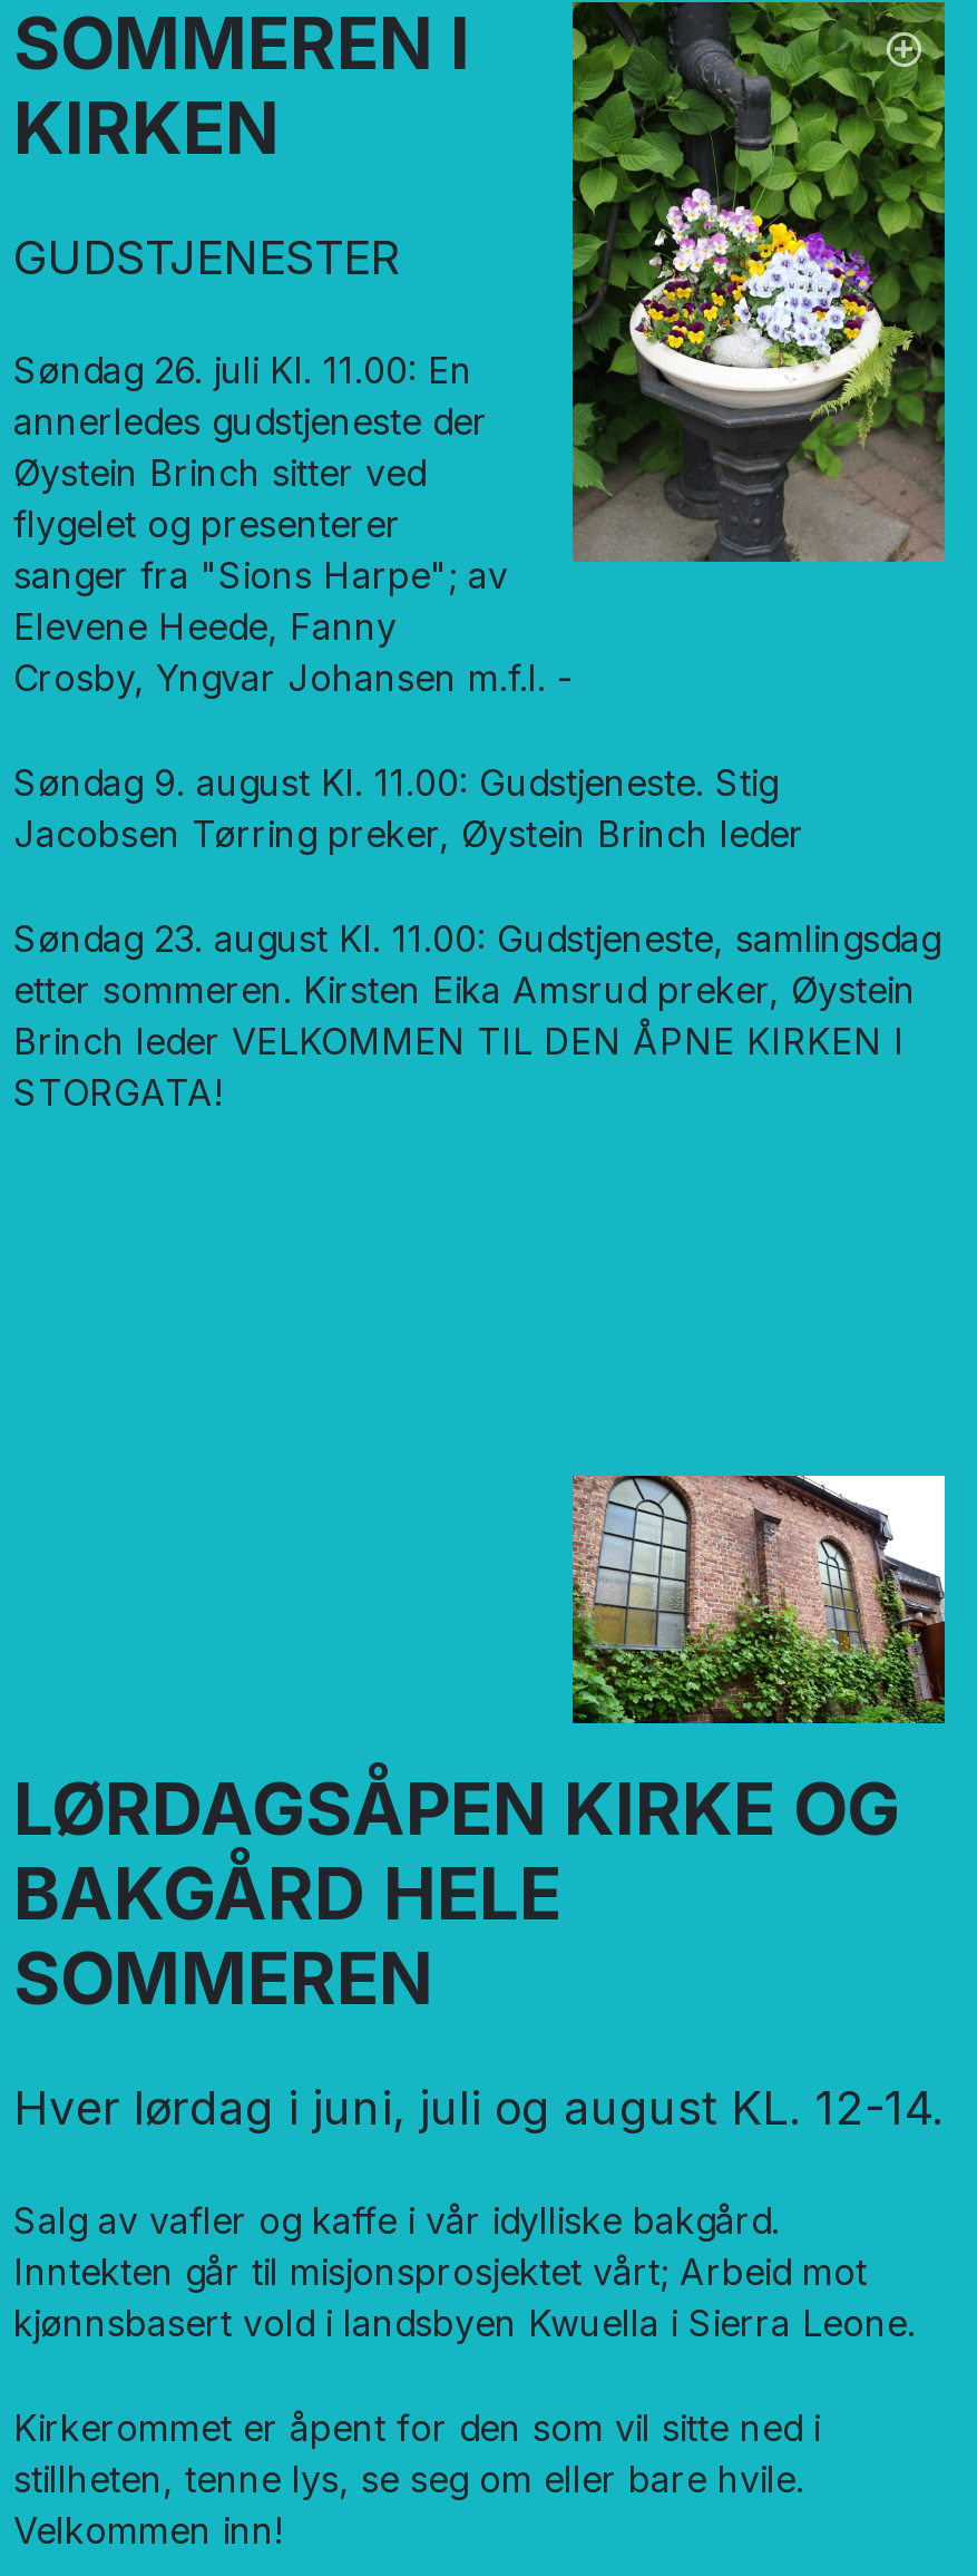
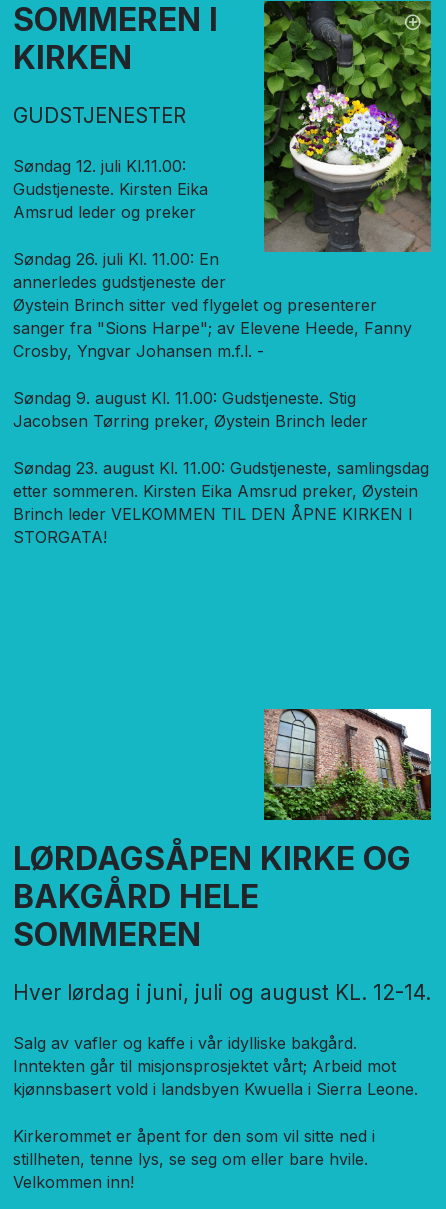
+ Søndag 12. juli Kl.11.00:
+ Gudstjeneste. Kirsten Eika
+ Amsrud leder og preker

moved down: Søndag 26. juli Kl. 11.00: En | annerledes gudstjeneste der

- [image]
